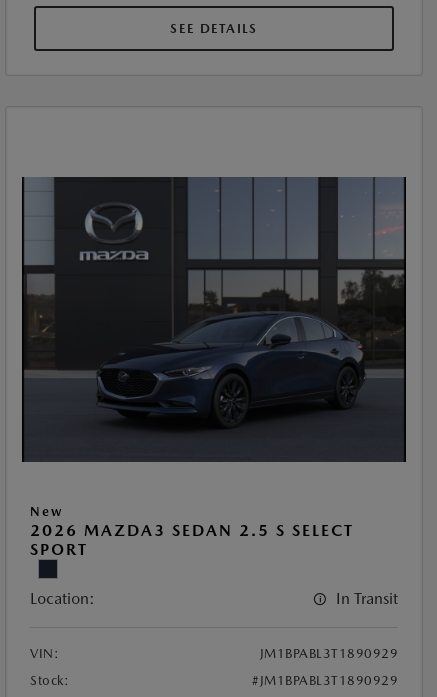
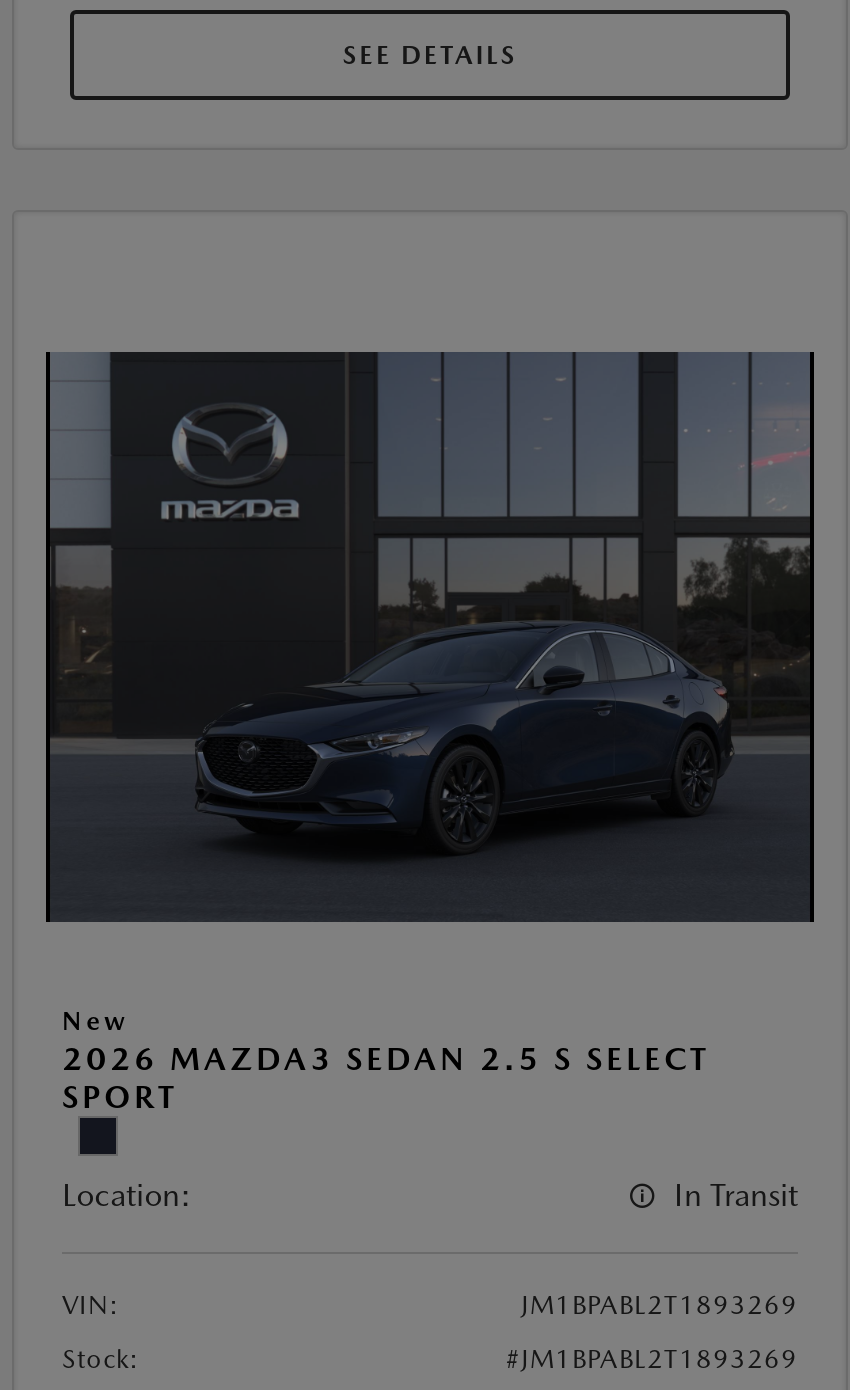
- JM1BPABL3T1890929
+ JM1BPABL2T1893269

- #JM1BPABL3T1890929
+ #JM1BPABL2T1893269
